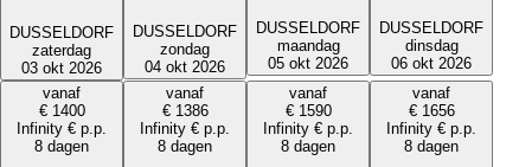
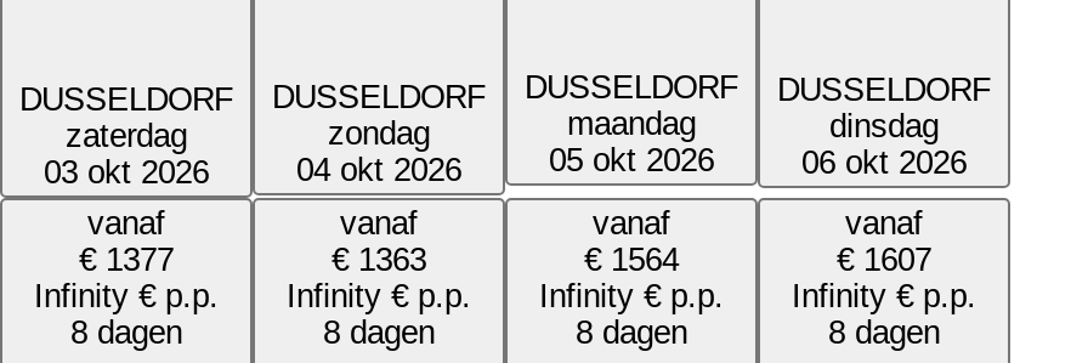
- € 1400
+ € 1377

- € 1386
+ € 1363

- € 1590
+ € 1564

- € 1656
+ € 1607
